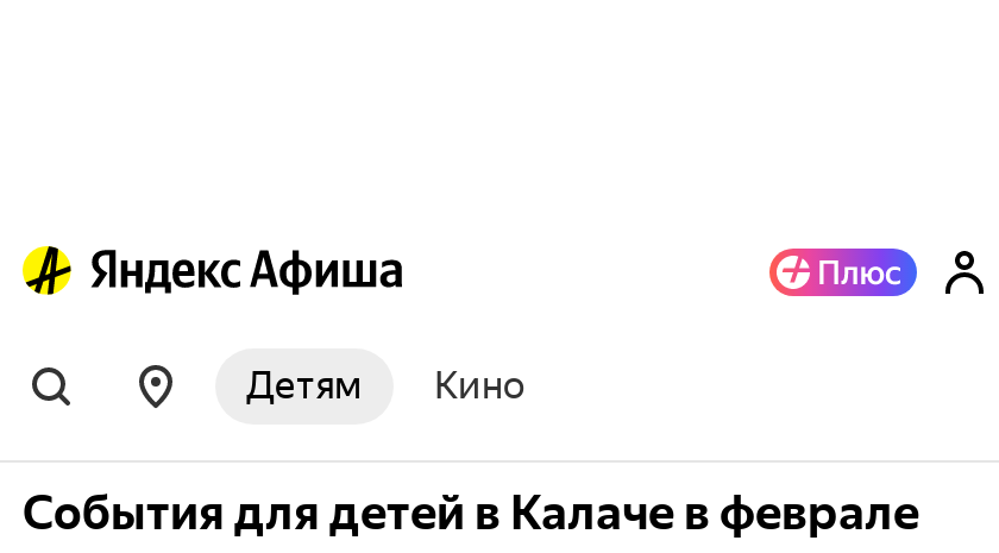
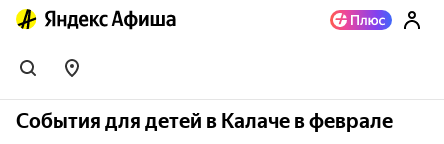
- Детям
- Кино
